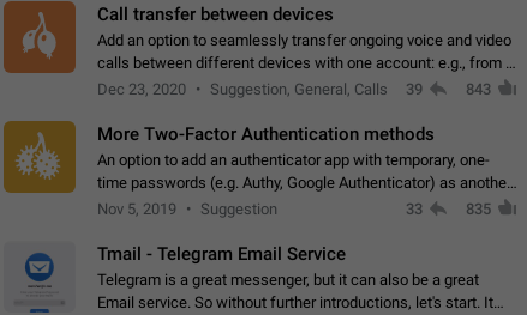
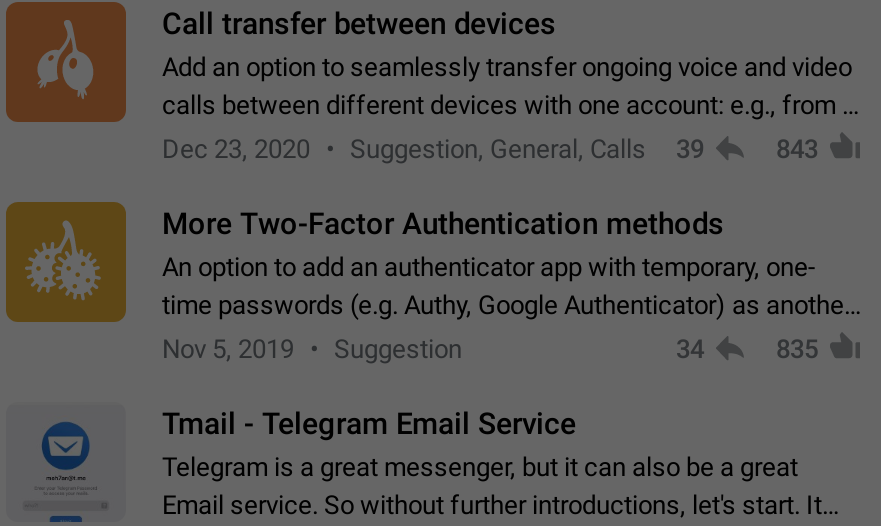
- 33
+ 34
